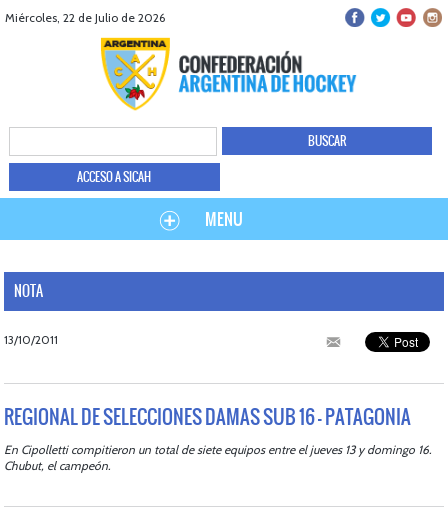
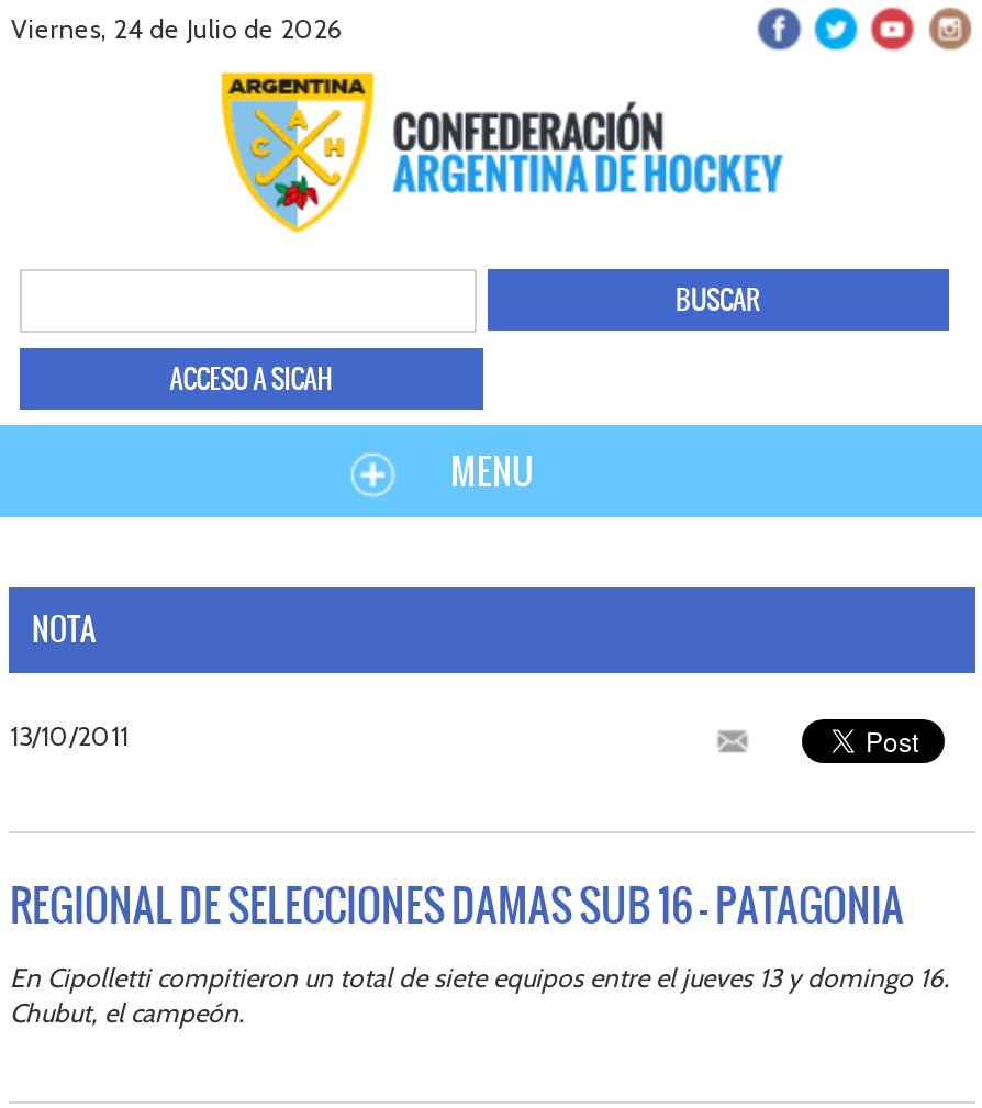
- Miércoles, 22 de Julio de 2026
+ Viernes, 24 de Julio de 2026
